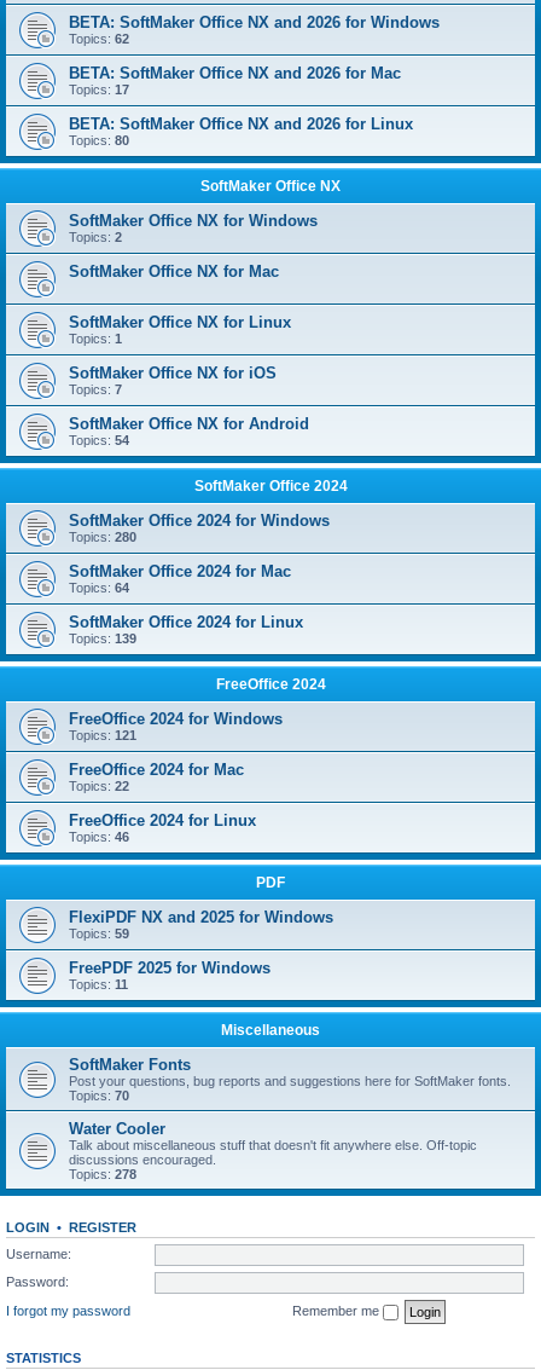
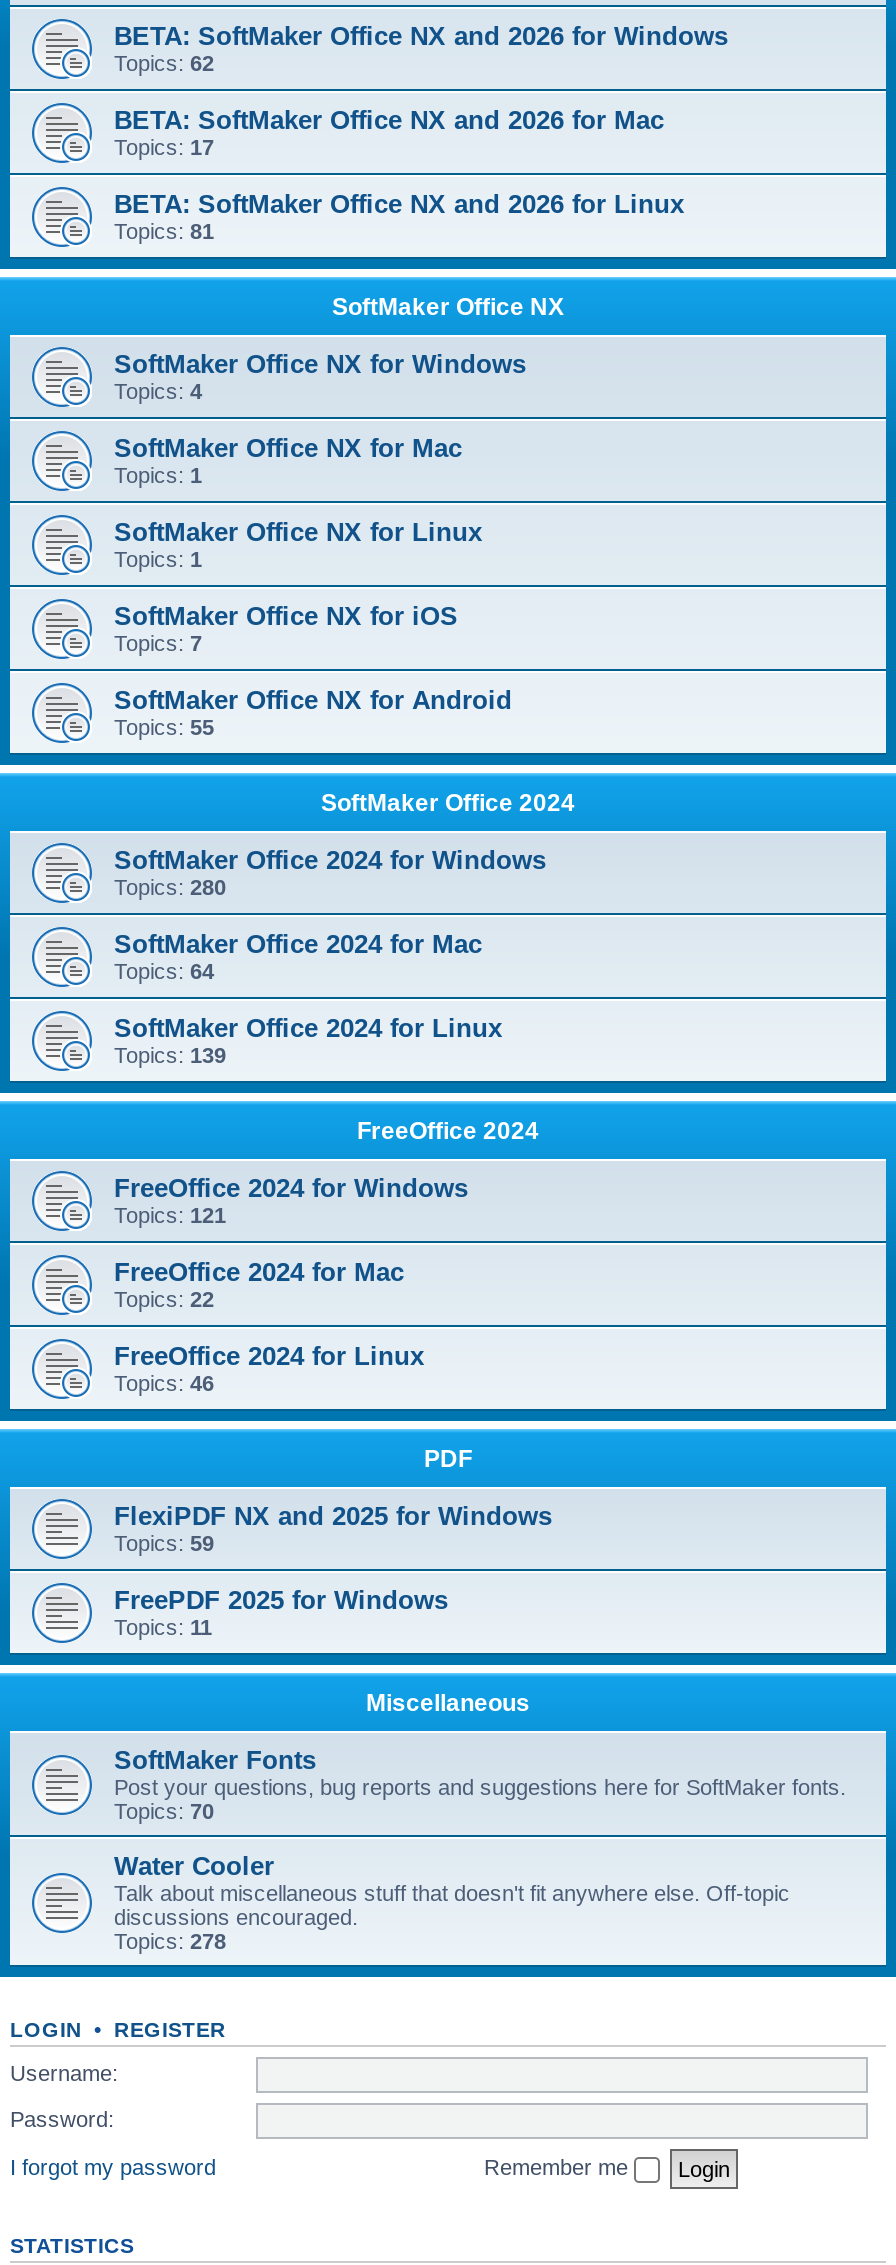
- Topics: 80
+ Topics: 81

- Topics: 2
+ Topics: 4

+ Topics: 1

- Topics: 54
+ Topics: 55
